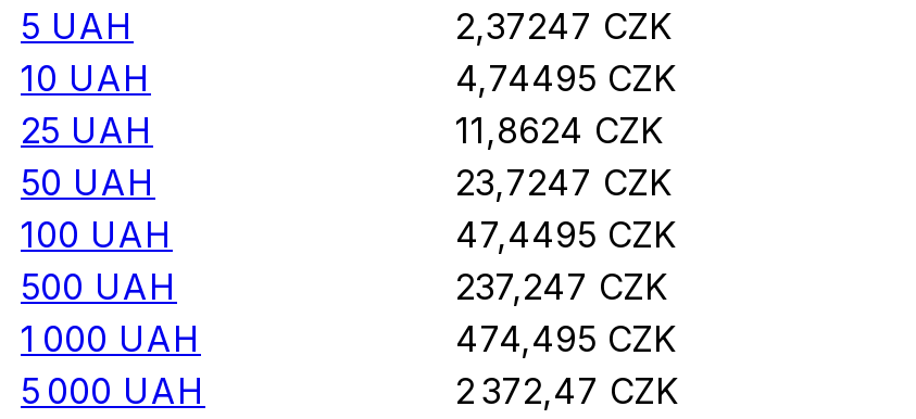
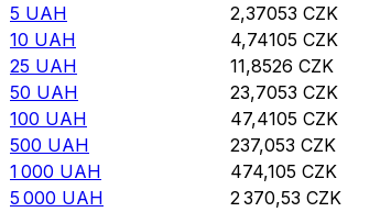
- 2,37247 CZK
+ 2,37053 CZK

- 4,74495 CZK
+ 4,74105 CZK

- 11,8624 CZK
+ 11,8526 CZK

- 23,7247 CZK
+ 23,7053 CZK

- 47,4495 CZK
+ 47,4105 CZK

- 237,247 CZK
+ 237,053 CZK

- 474,495 CZK
+ 474,105 CZK

- 2 372,47 CZK
+ 2 370,53 CZK
